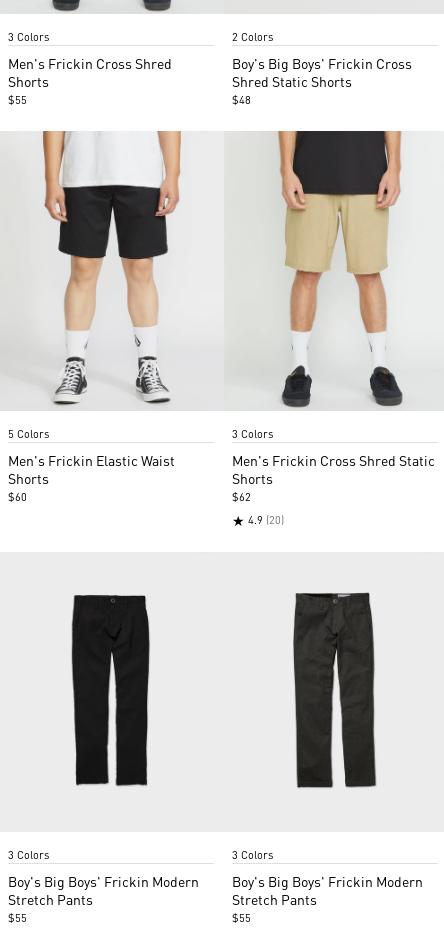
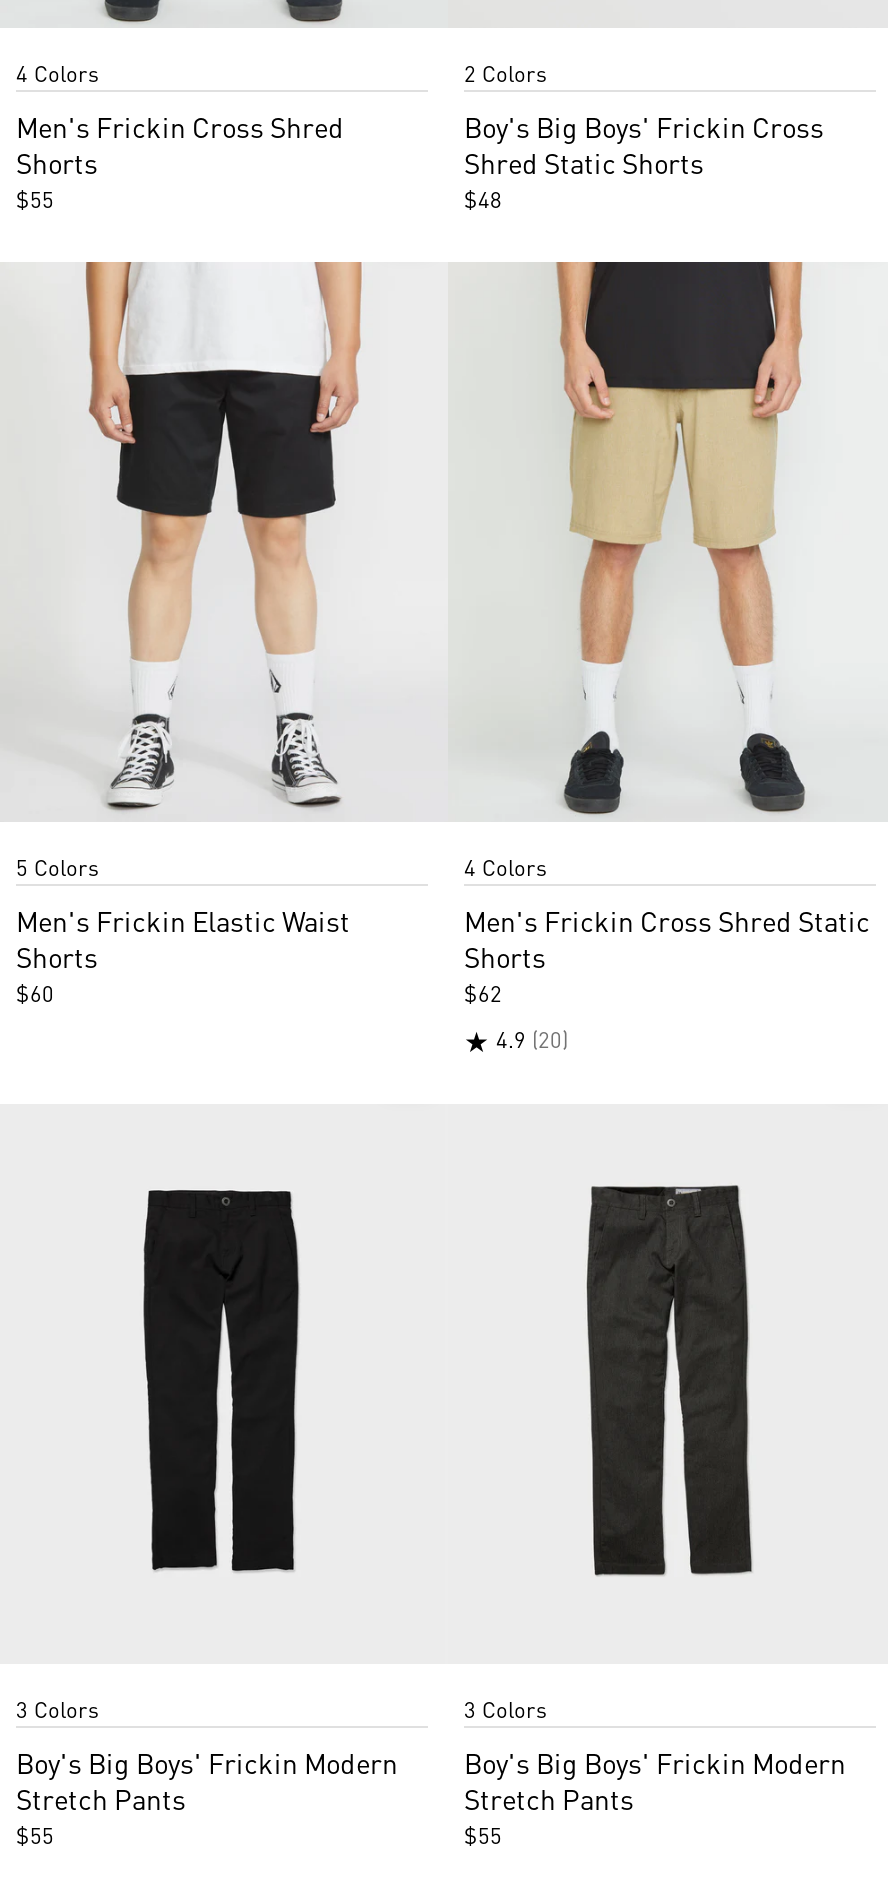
- 3 Colors
+ 4 Colors

- 3 Colors
+ 4 Colors
